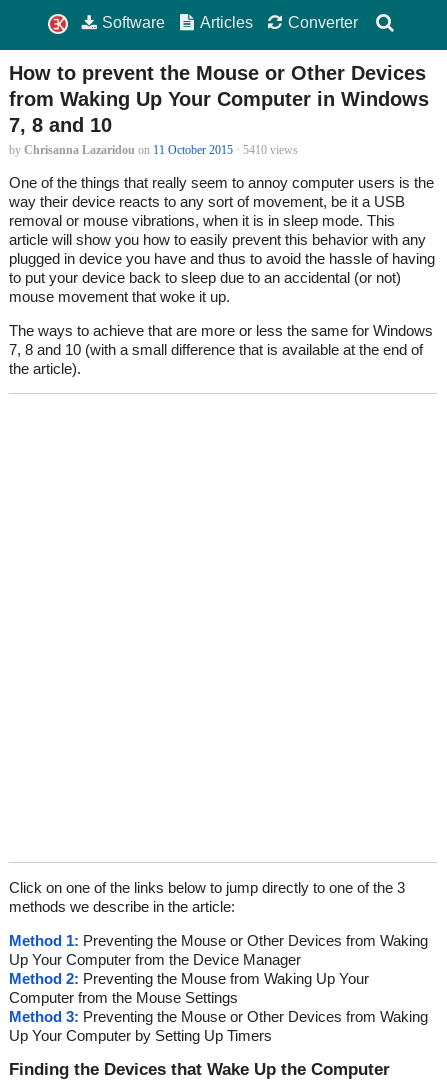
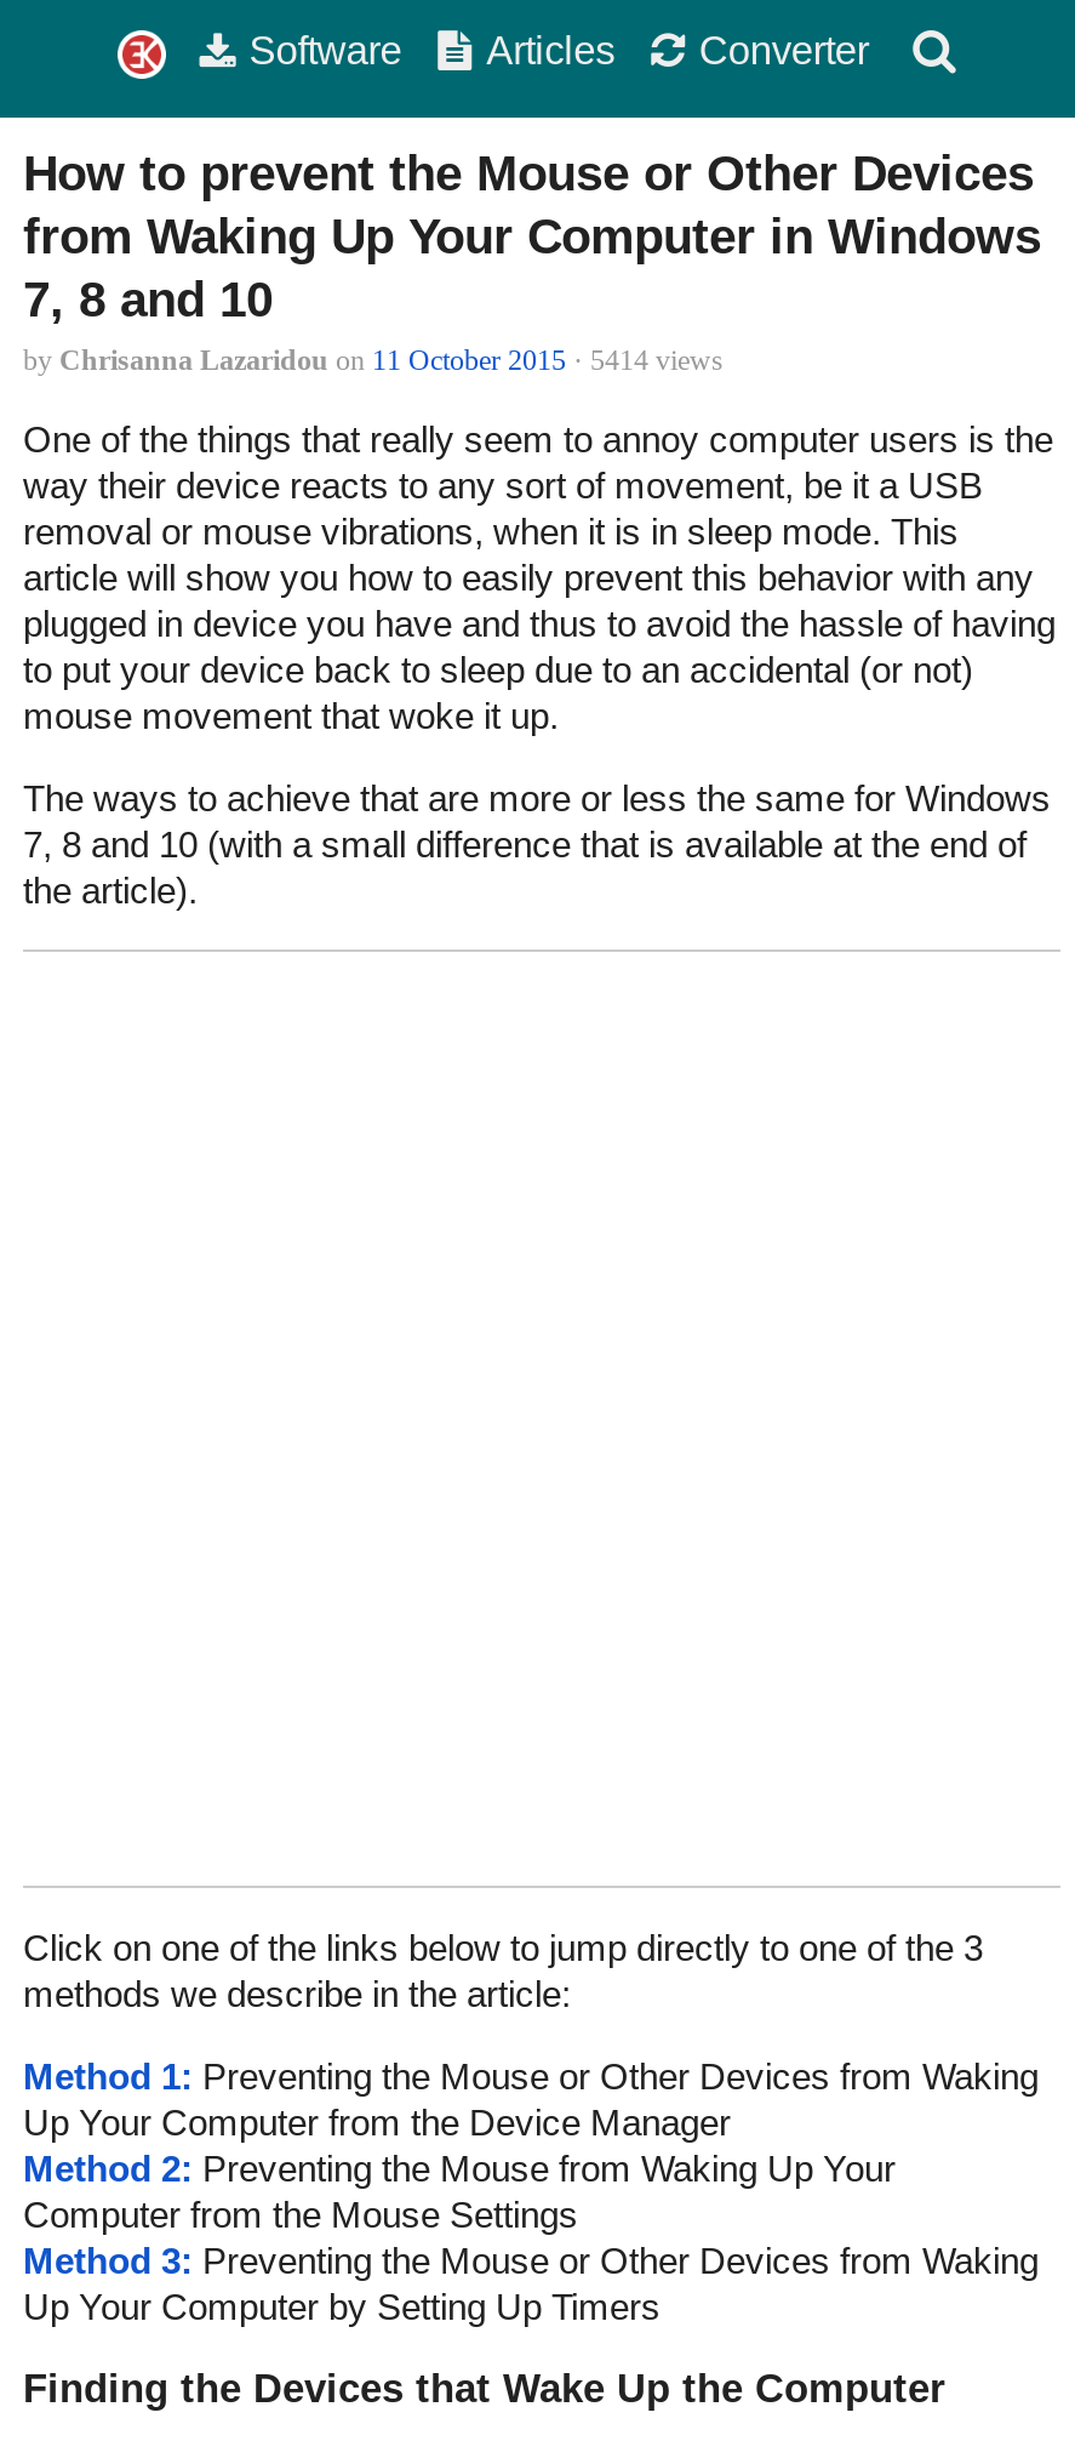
- by Chrisanna Lazaridou on 11 October 2015 · 5410 views
+ by Chrisanna Lazaridou on 11 October 2015 · 5414 views
